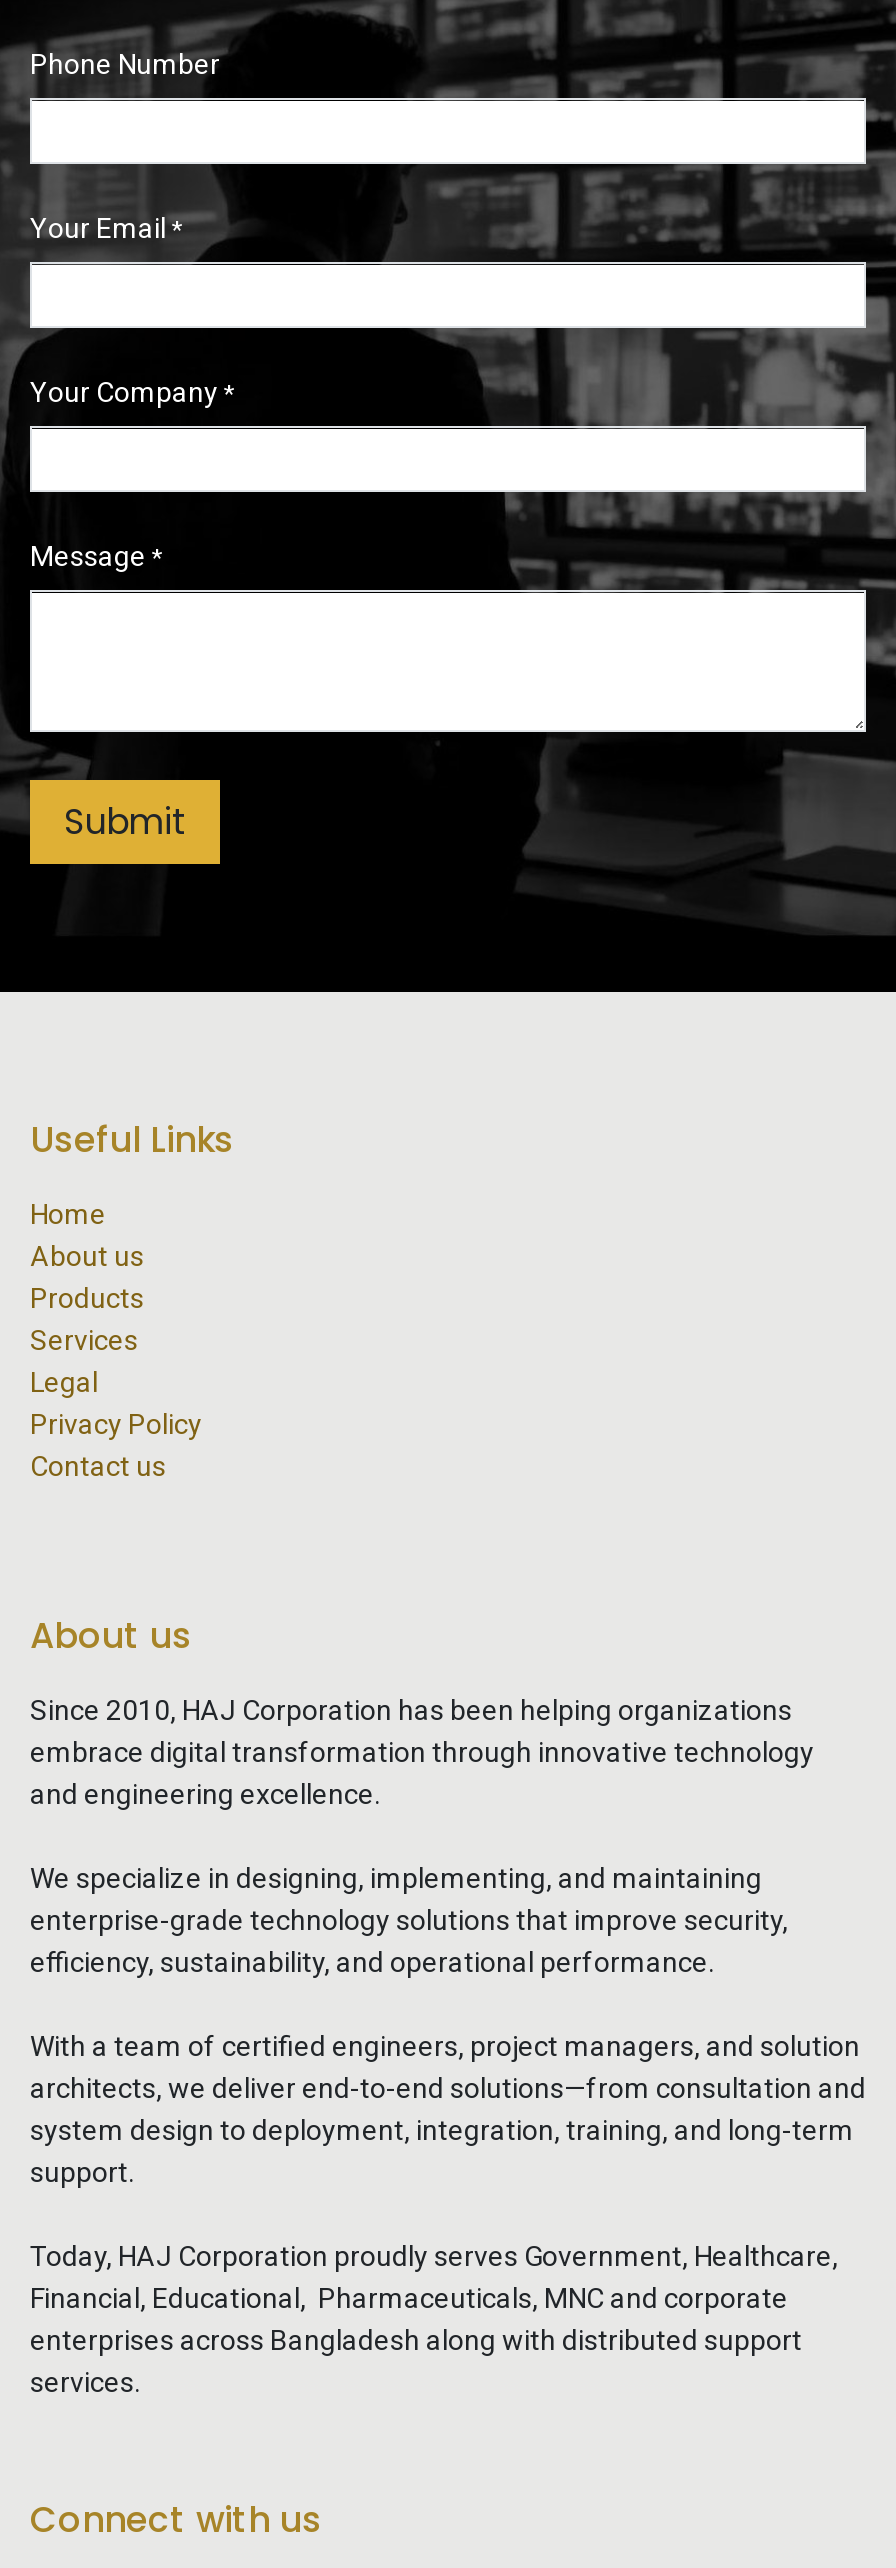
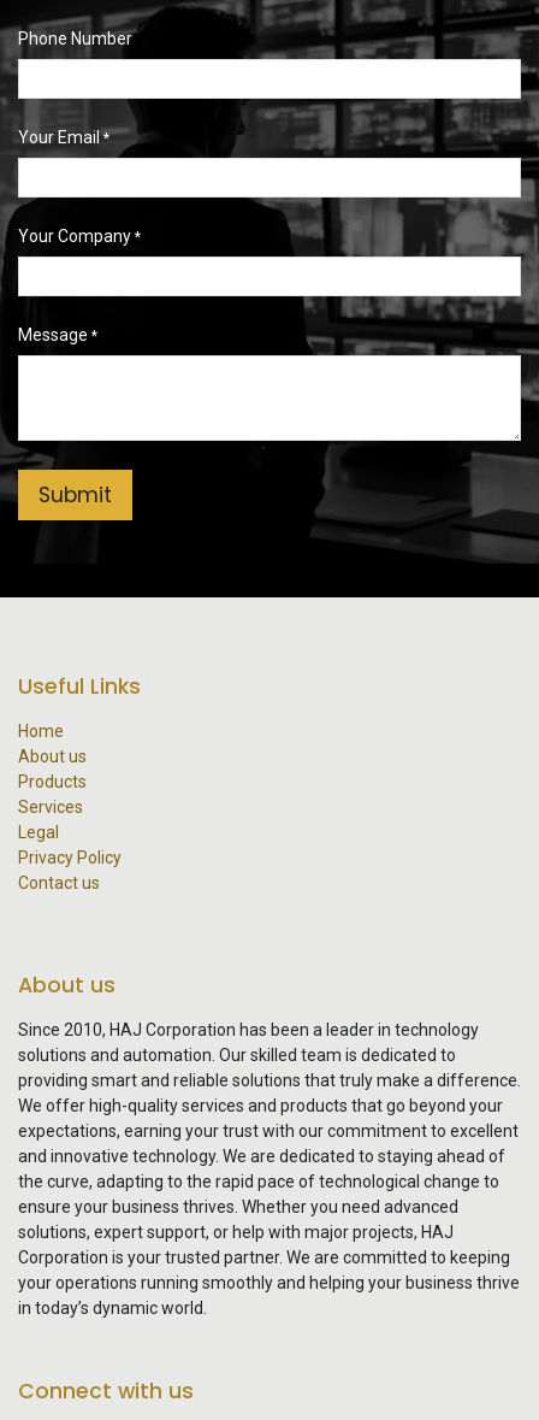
- Since 2010, HAJ Corporation has been helping organizations
- embrace digital transformation through innovative technology
- and engineering excellence.
- We specialize in designing, implementing, and maintaining
- enterprise-grade technology solutions that improve security,
- efficiency, sustainability, and operational performance.
- With a team of certified engineers, project managers, and solution
- architects, we deliver end-to-end solutions—from consultation and
- system design to deployment, integration, training, and long-term
- support.
- Today, HAJ Corporation proudly serves Government, Healthcare,
- Financial, Educational, Pharmaceuticals, MNC and corporate
- enterprises across Bangladesh along with distributed support
- services.
+ Since 2010, HAJ Corporation has been a leader in technology
+ solutions and automation. Our skilled team is dedicated to
+ providing smart and reliable solutions that truly make a difference.
+ We offer high-quality services and products that go beyond your
+ expectations, earning your trust with our commitment to excellent
+ and innovative technology. We are dedicated to staying ahead of
+ the curve, adapting to the rapid pace of technological change to
+ ensure your business thrives. Whether you need advanced
+ solutions, expert support, or help with major projects, HAJ
+ Corporation is your trusted partner. We are committed to keeping
+ your operations running smoothly and helping your business thrive
+ in today’s dynamic world.
